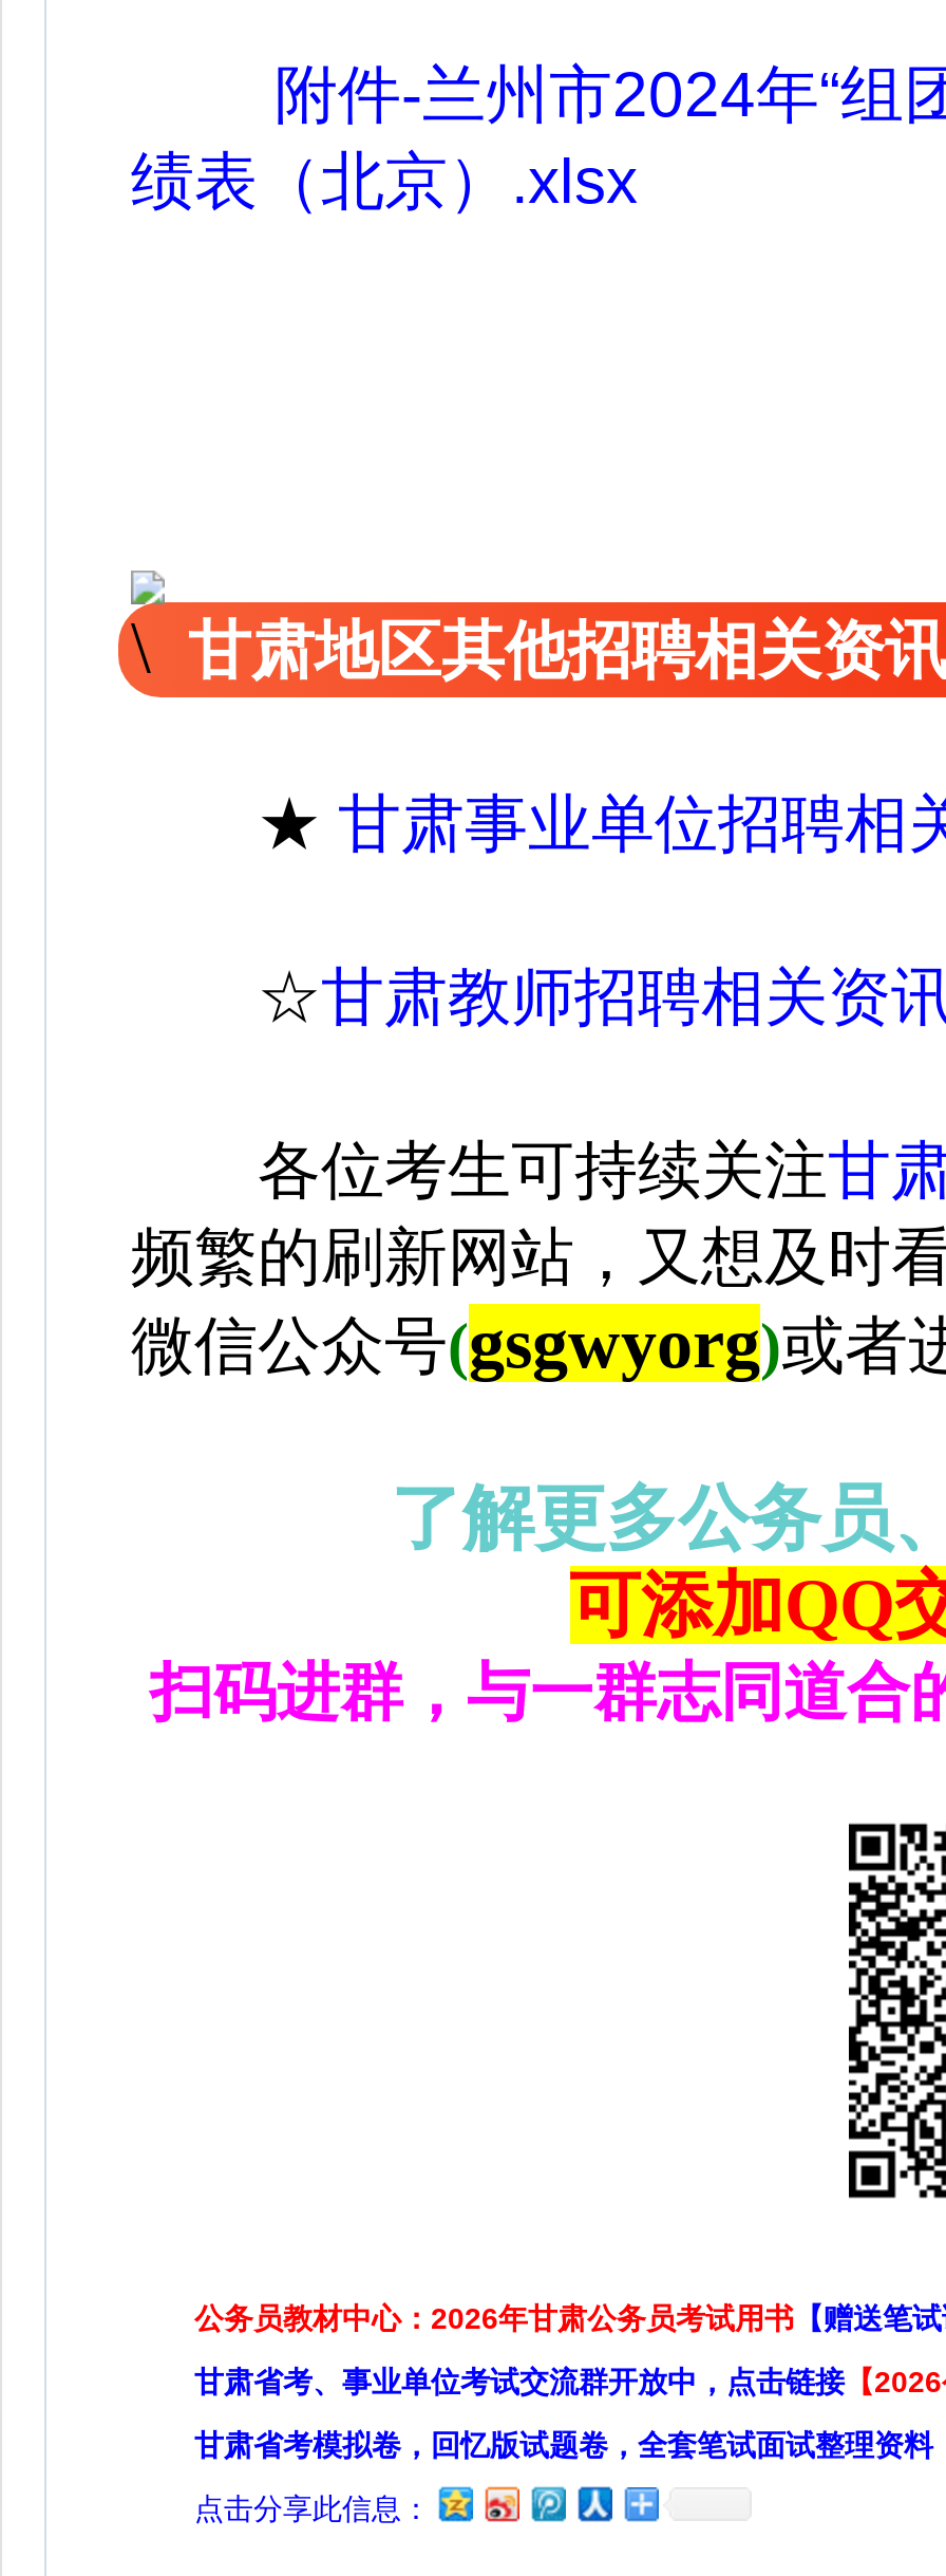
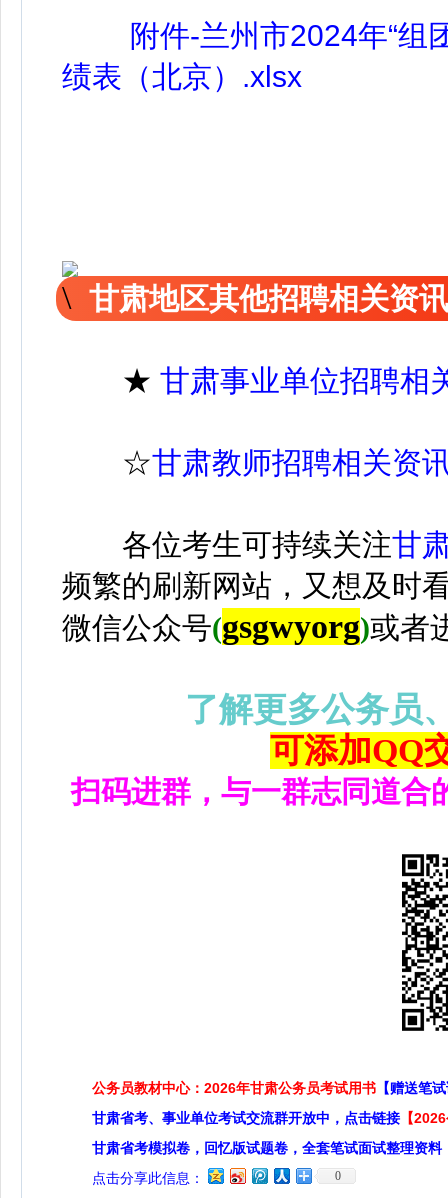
+ 0
